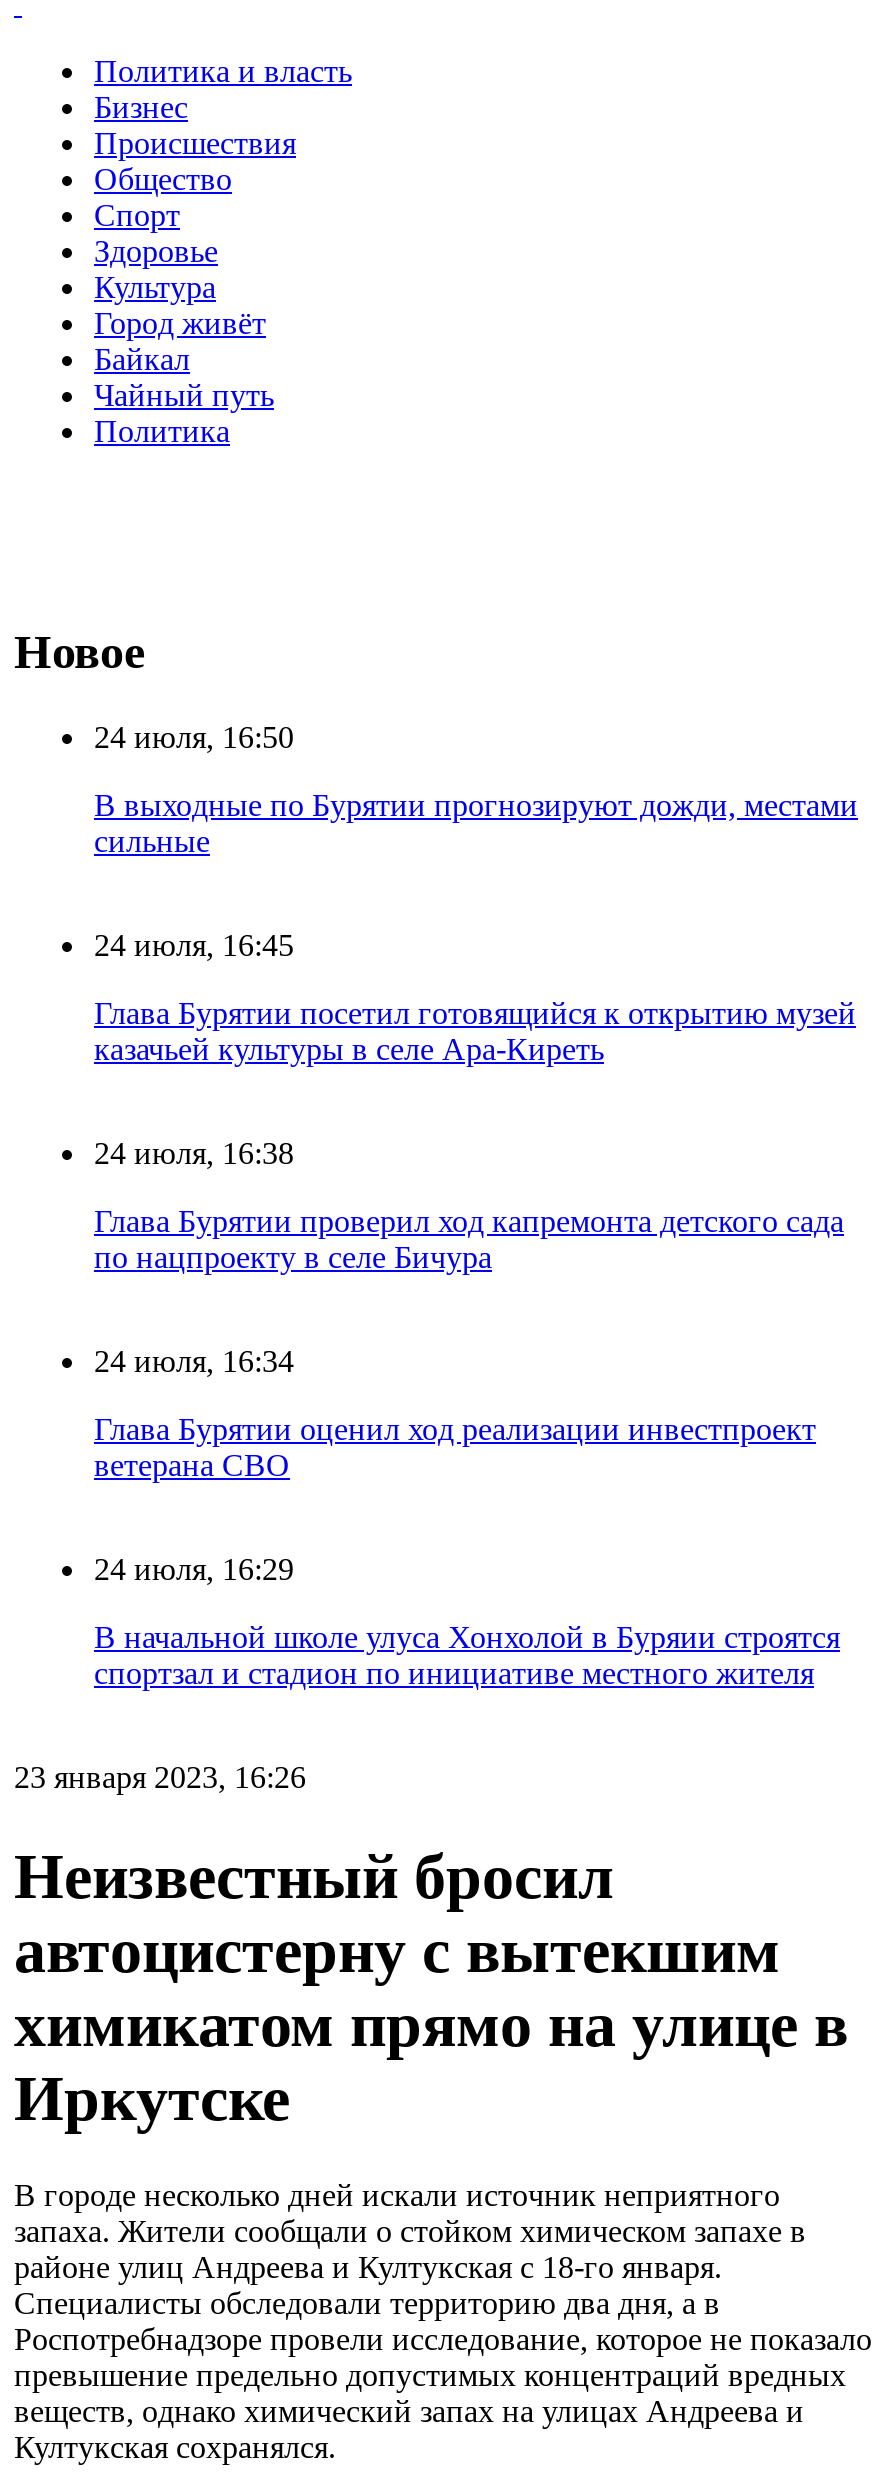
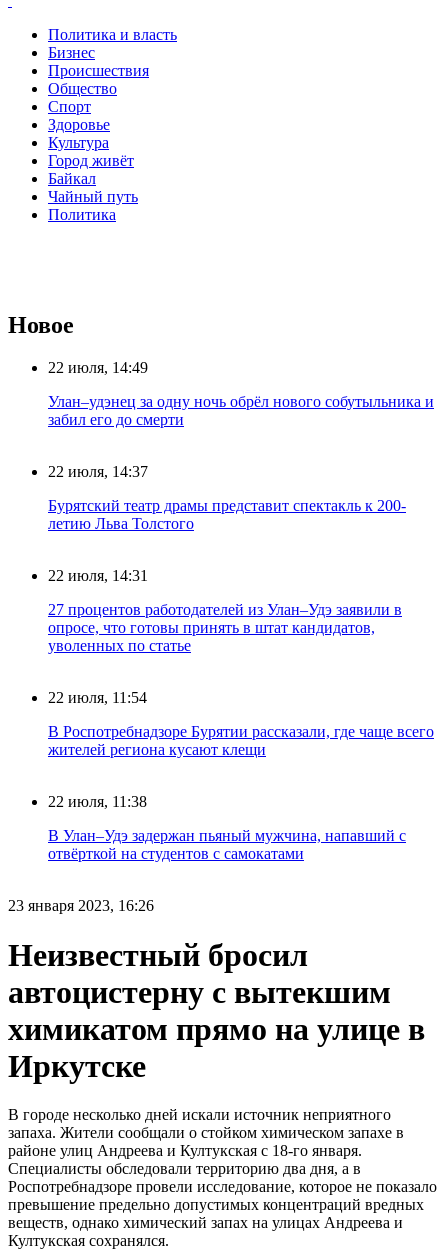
- 24 июля, 16:50
+ 22 июля, 14:49

- В выходные по Бурятии прогнозируют дожди, местами
- сильные
+ Улан–удэнец за одну ночь обрёл нового собутыльника и
+ забил его до смерти

- 24 июля, 16:45
+ 22 июля, 14:37

- Глава Бурятии посетил готовящийся к открытию музей
- казачьей культуры в селе Ара-Киреть
+ Бурятский театр драмы представит спектакль к 200-
+ летию Льва Толстого

- 24 июля, 16:38
+ 22 июля, 14:31

- Глава Бурятии проверил ход капремонта детского сада
- по нацпроекту в селе Бичура
+ 27 процентов работодателей из Улан–Удэ заявили в
+ опросе, что готовы принять в штат кандидатов,
+ уволенных по статье

- 24 июля, 16:34
+ 22 июля, 11:54

- Глава Бурятии оценил ход реализации инвестпроект
- ветерана СВО
+ В Роспотребнадзоре Бурятии рассказали, где чаще всего
+ жителей региона кусают клещи

- 24 июля, 16:29
+ 22 июля, 11:38

- В начальной школе улуса Хонхолой в Буряии строятся
- спортзал и стадион по инициативе местного жителя
+ В Улан–Удэ задержан пьяный мужчина, напавший с
+ отвёрткой на студентов с самокатами
